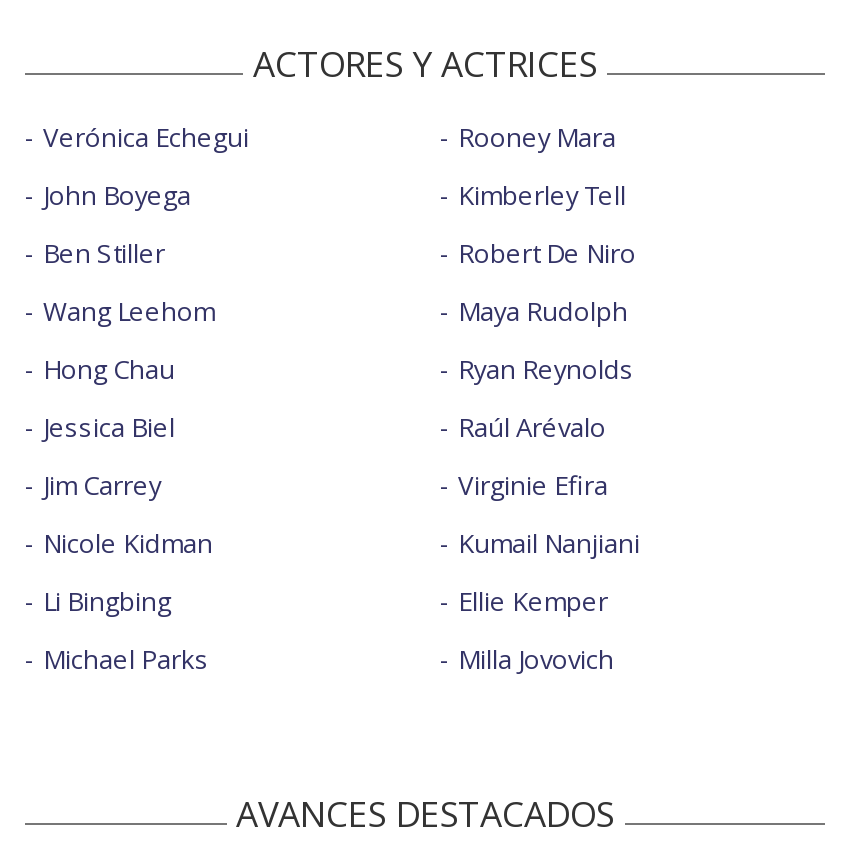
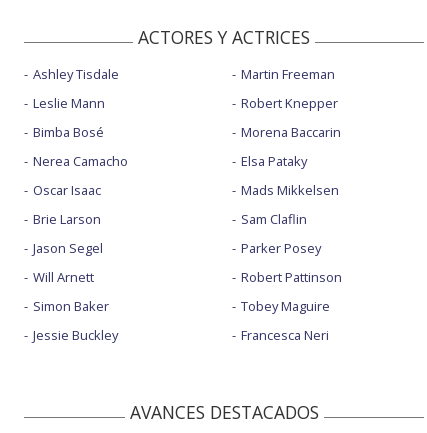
- Verónica Echegui
+ Ashley Tisdale

- Rooney Mara
+ Martin Freeman

- John Boyega
+ Leslie Mann

- Kimberley Tell
+ Robert Knepper

- Ben Stiller
+ Bimba Bosé

- Robert De Niro
+ Morena Baccarin

- Wang Leehom
+ Nerea Camacho

- Maya Rudolph
+ Elsa Pataky

- Hong Chau
+ Oscar Isaac

- Ryan Reynolds
+ Mads Mikkelsen

- Jessica Biel
+ Brie Larson

- Raúl Arévalo
+ Sam Claflin

- Jim Carrey
+ Jason Segel

- Virginie Efira
+ Parker Posey

- Nicole Kidman
+ Will Arnett

- Kumail Nanjiani
+ Robert Pattinson

- Li Bingbing
+ Simon Baker

- Ellie Kemper
+ Tobey Maguire

- Michael Parks
+ Jessie Buckley

- Milla Jovovich
+ Francesca Neri
